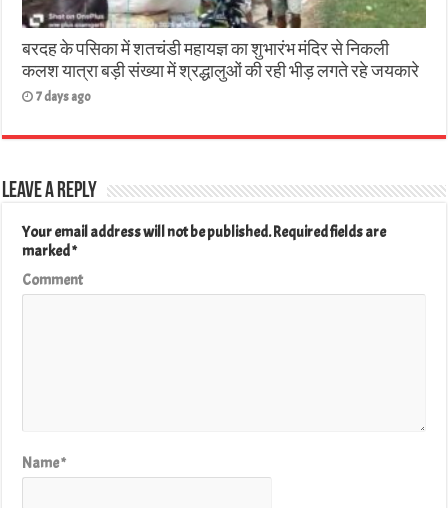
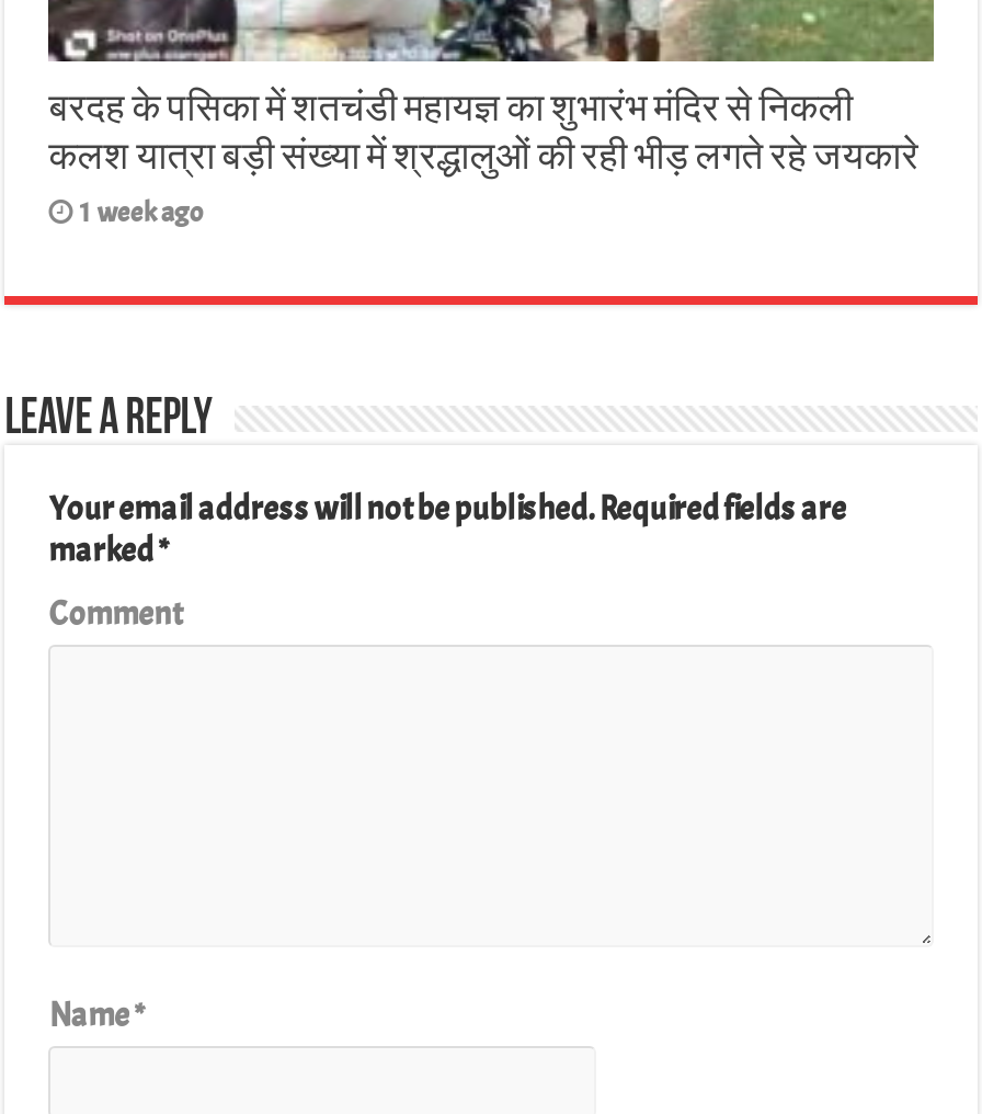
- 7 days ago
+ 1 week ago
